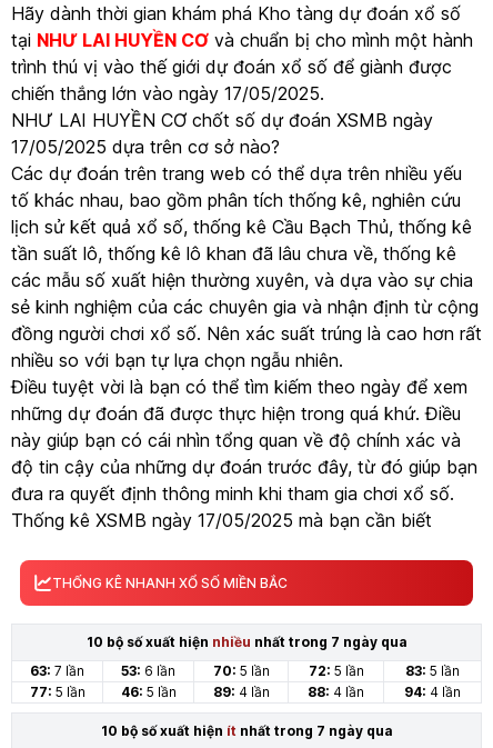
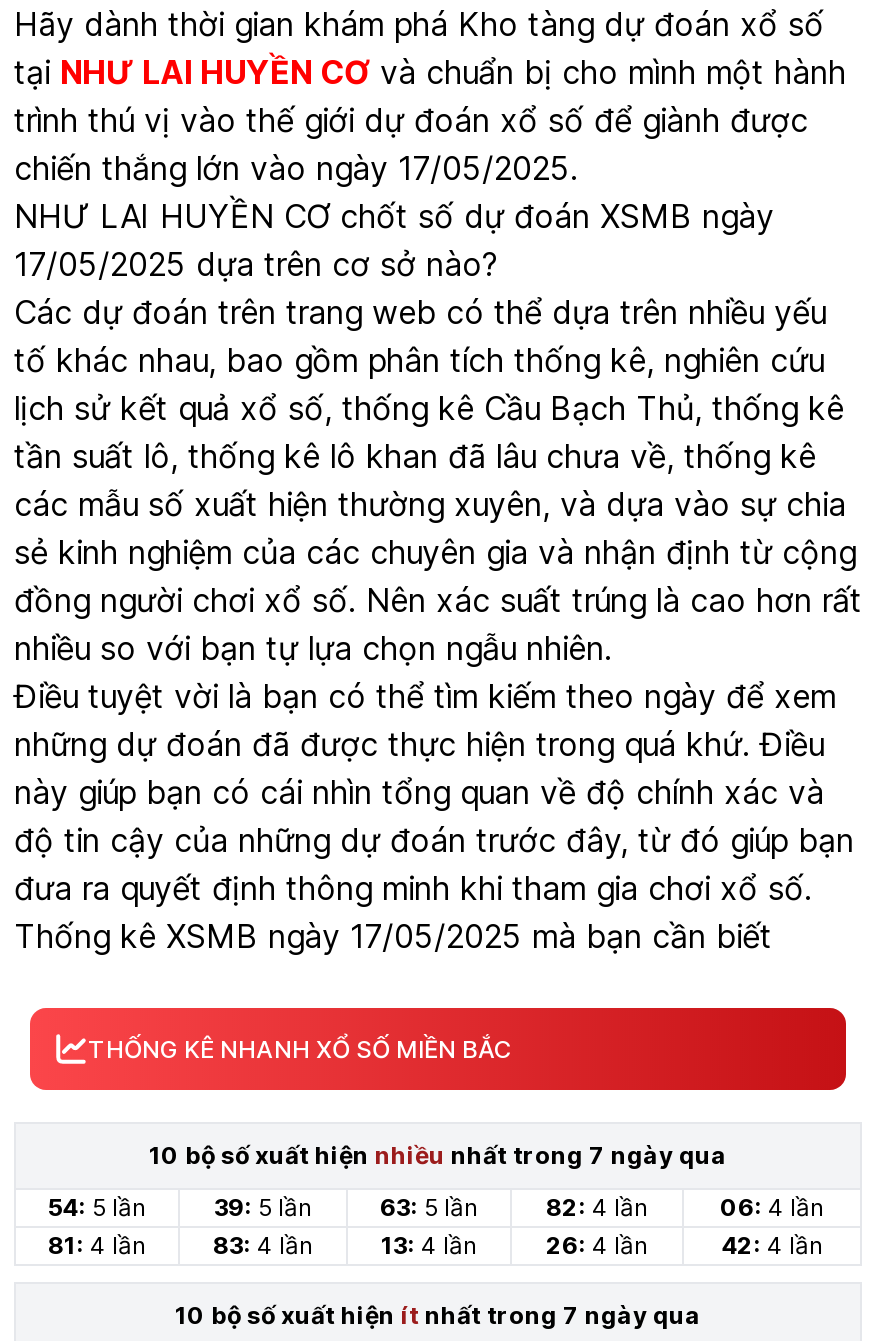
- 63: 7 lần
+ 54: 5 lần

- 53: 6 lần
+ 39: 5 lần

- 70: 5 lần
+ 63: 5 lần

- 72: 5 lần
+ 82: 4 lần

- 83: 5 lần
+ 06: 4 lần

- 77: 5 lần
+ 81: 4 lần

- 46: 5 lần
+ 83: 4 lần

- 89: 4 lần
+ 13: 4 lần

- 88: 4 lần
+ 26: 4 lần

- 94: 4 lần
+ 42: 4 lần
